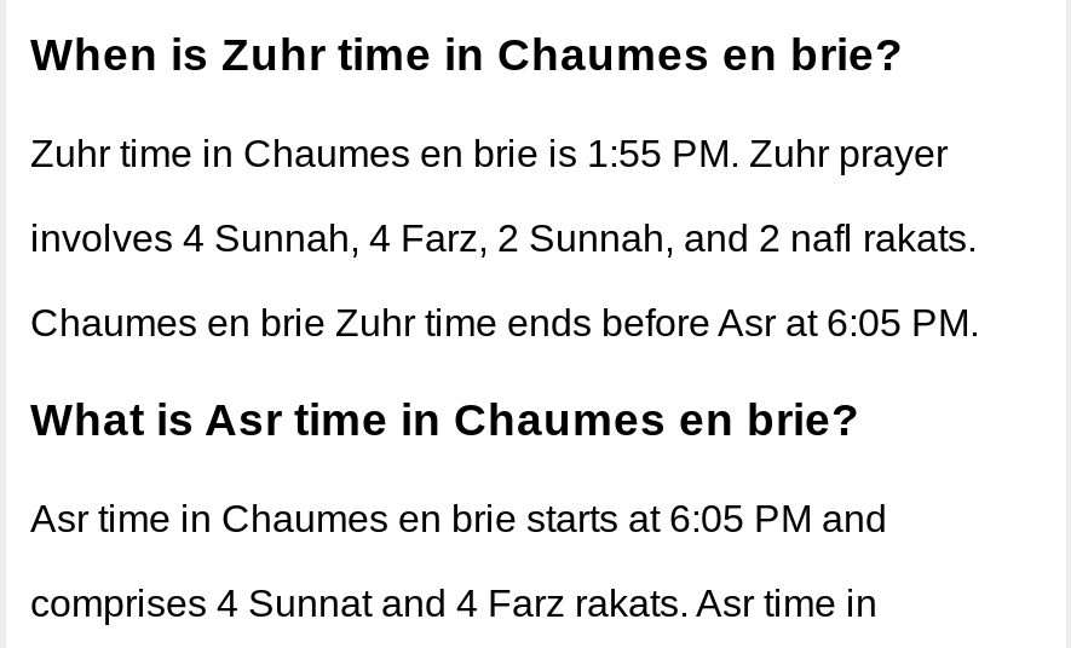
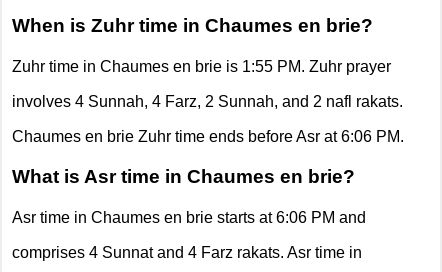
- Chaumes en brie Zuhr time ends before Asr at 6:05 PM.
+ Chaumes en brie Zuhr time ends before Asr at 6:06 PM.

- Asr time in Chaumes en brie starts at 6:05 PM and
+ Asr time in Chaumes en brie starts at 6:06 PM and
